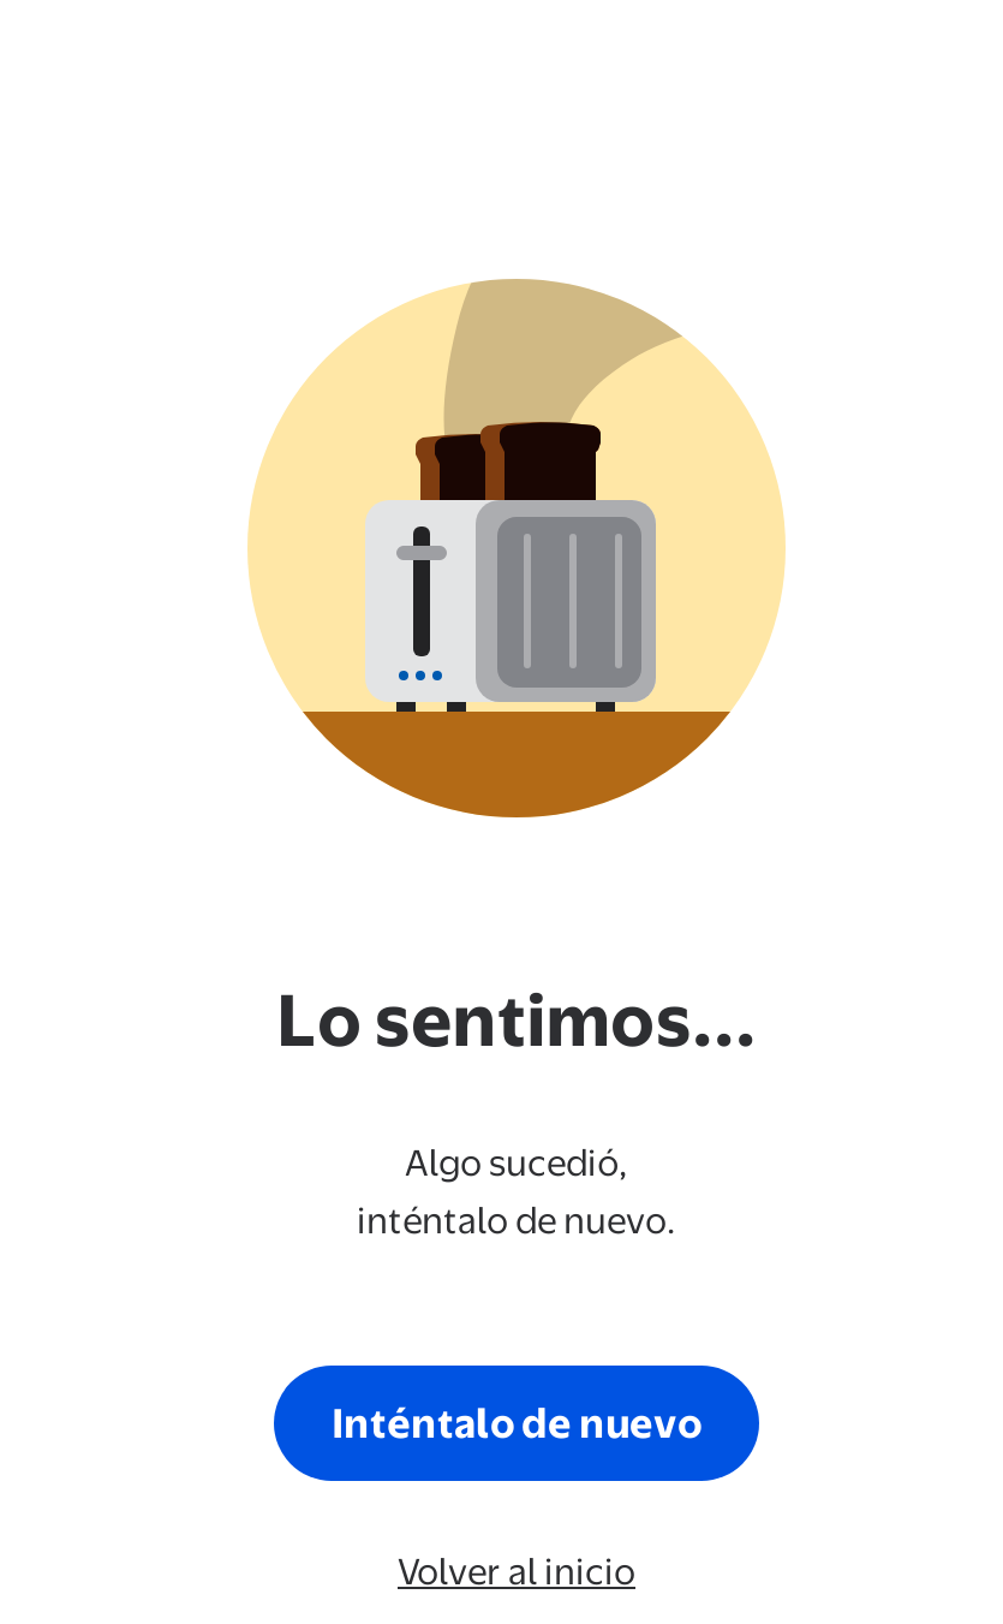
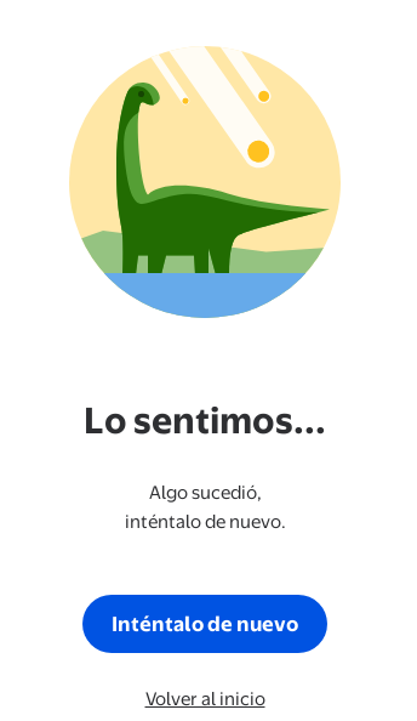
- [image]
+ [image]
